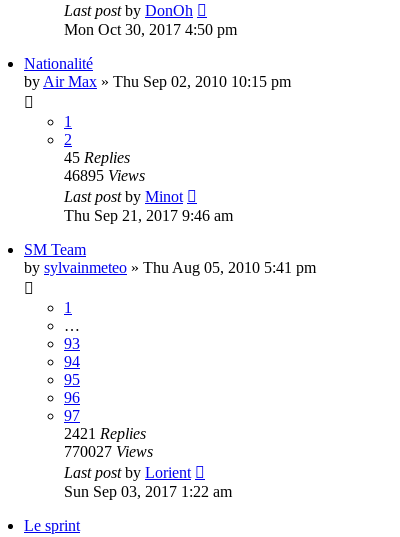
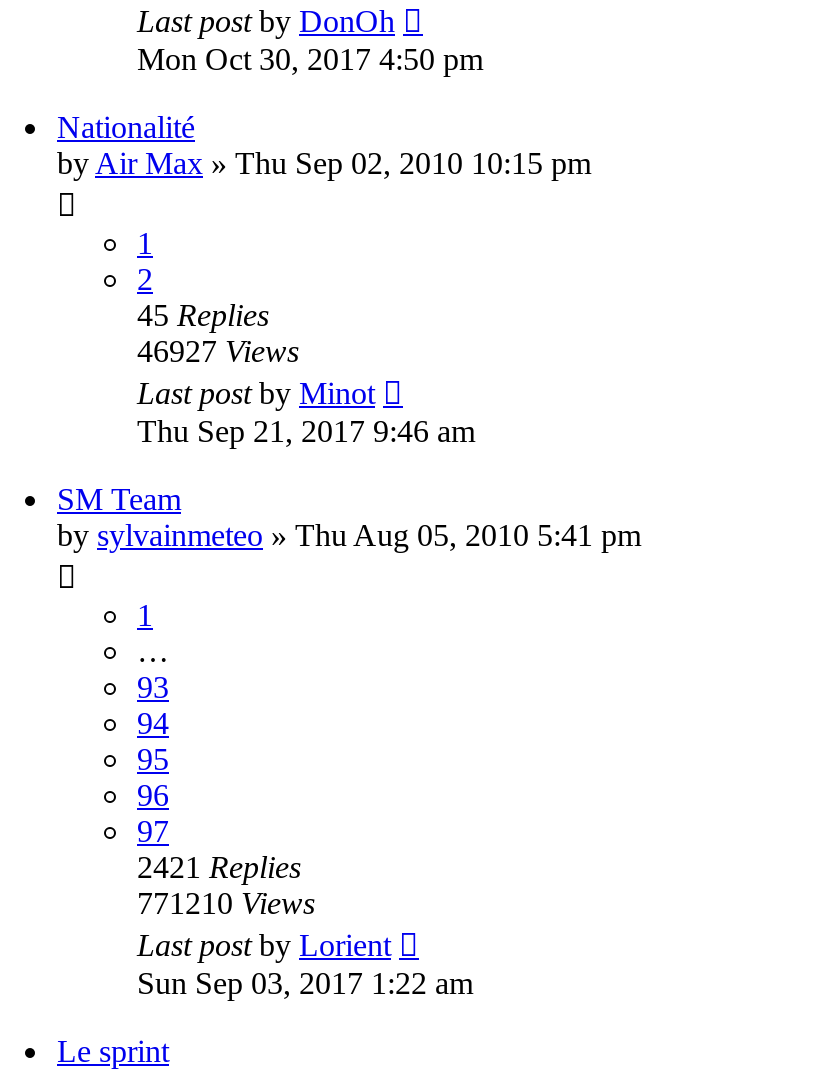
- 46895 Views
+ 46927 Views

- 770027 Views
+ 771210 Views
